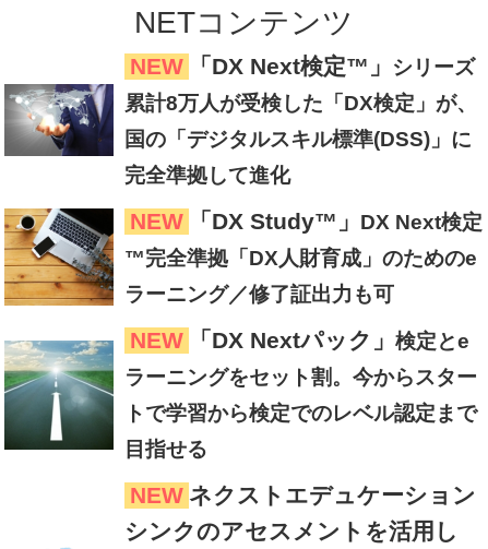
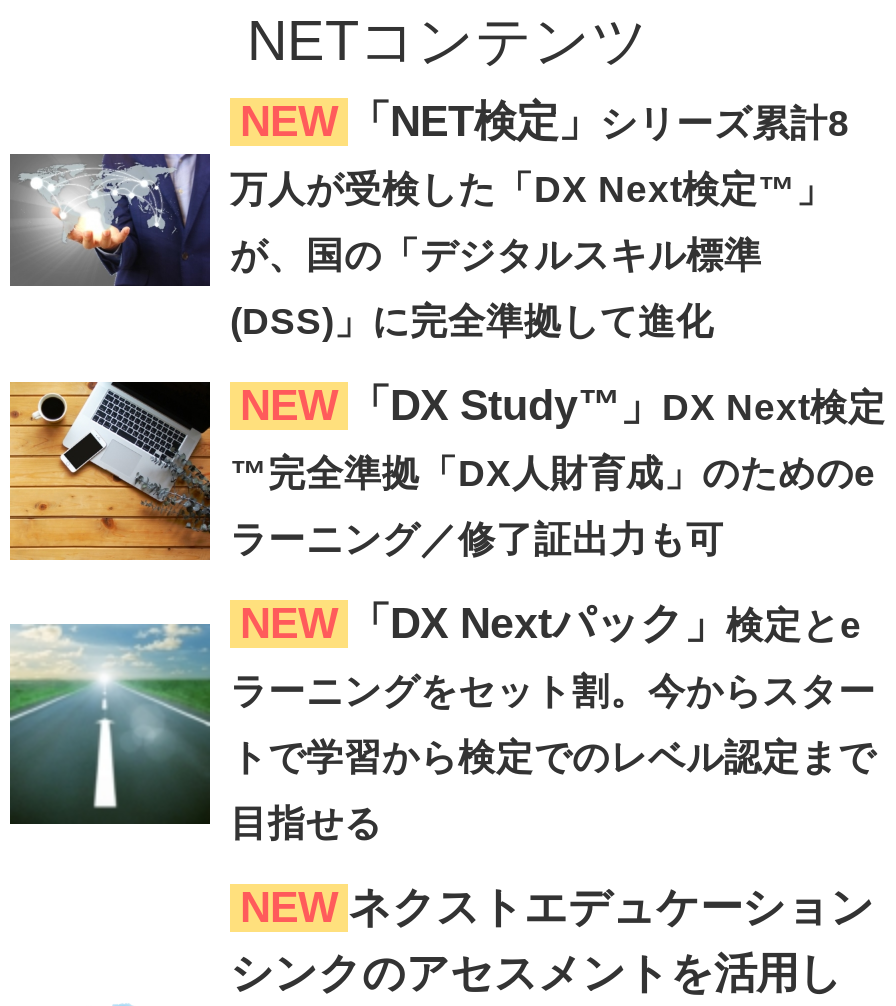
- NEW 「DX Next検定™」シリーズ
+ NEW 「NET検定」シリーズ累計8

- 累計8万人が受検した「DX検定」が、
+ 万人が受検した「DX Next検定™」

- 国の「デジタルスキル標準(DSS)」に
+ が、国の「デジタルスキル標準

- 完全準拠して進化
+ (DSS)」に完全準拠して進化
